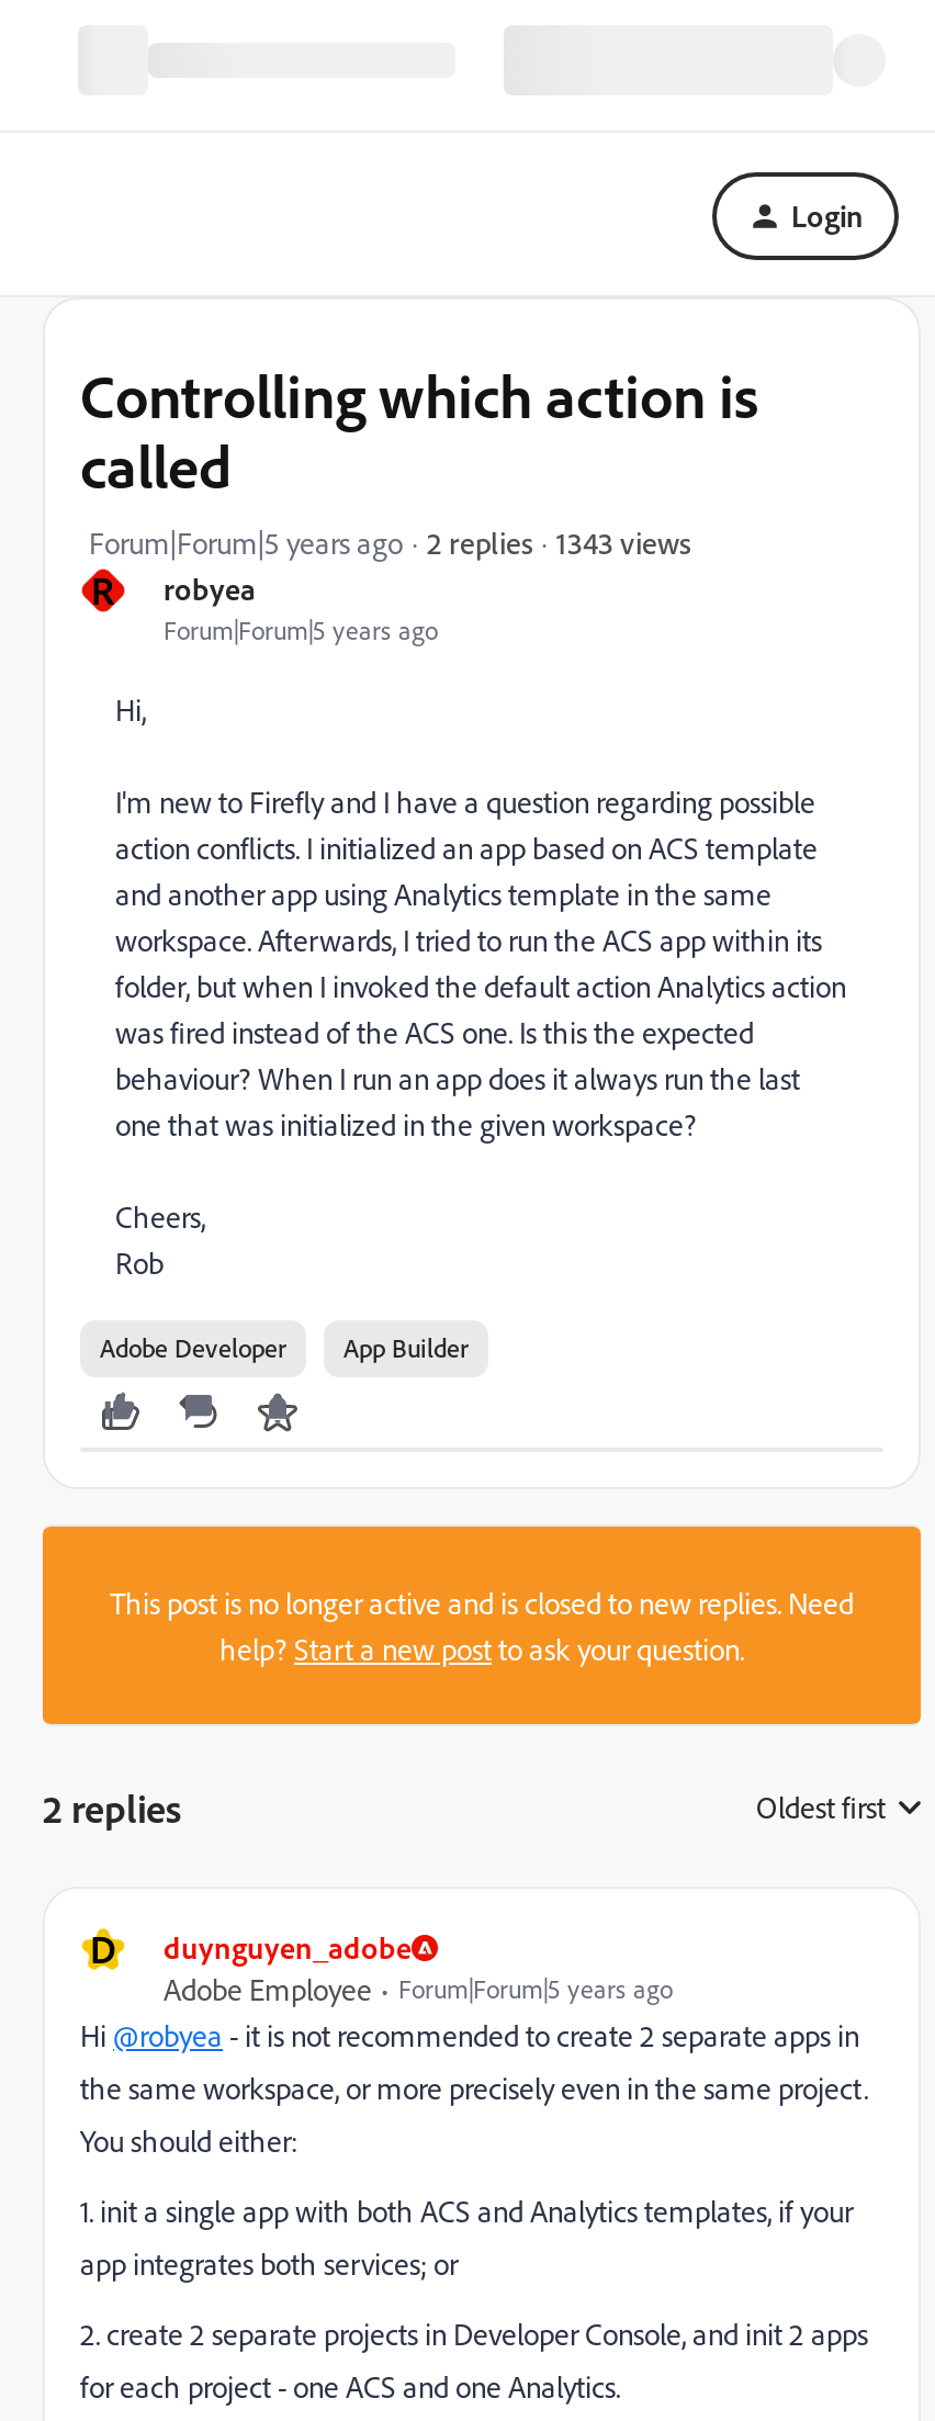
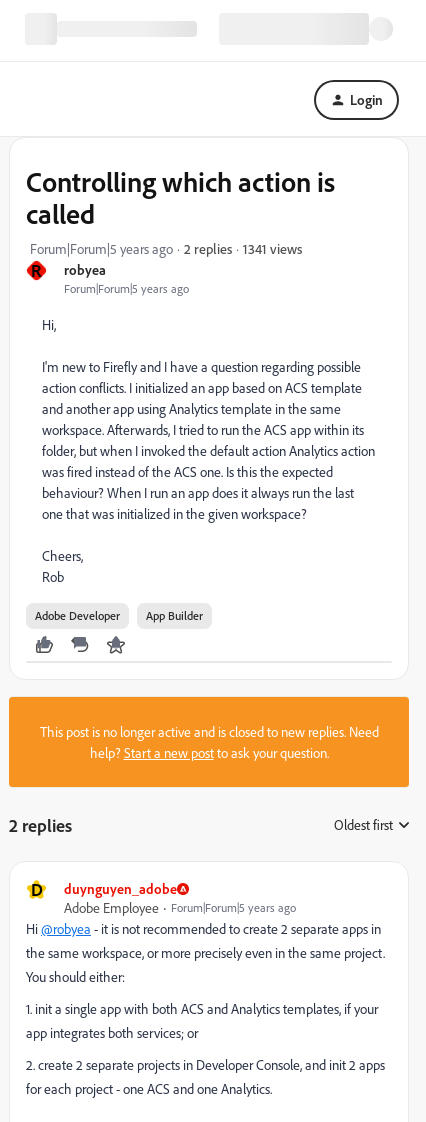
- 1343 views
+ 1341 views
